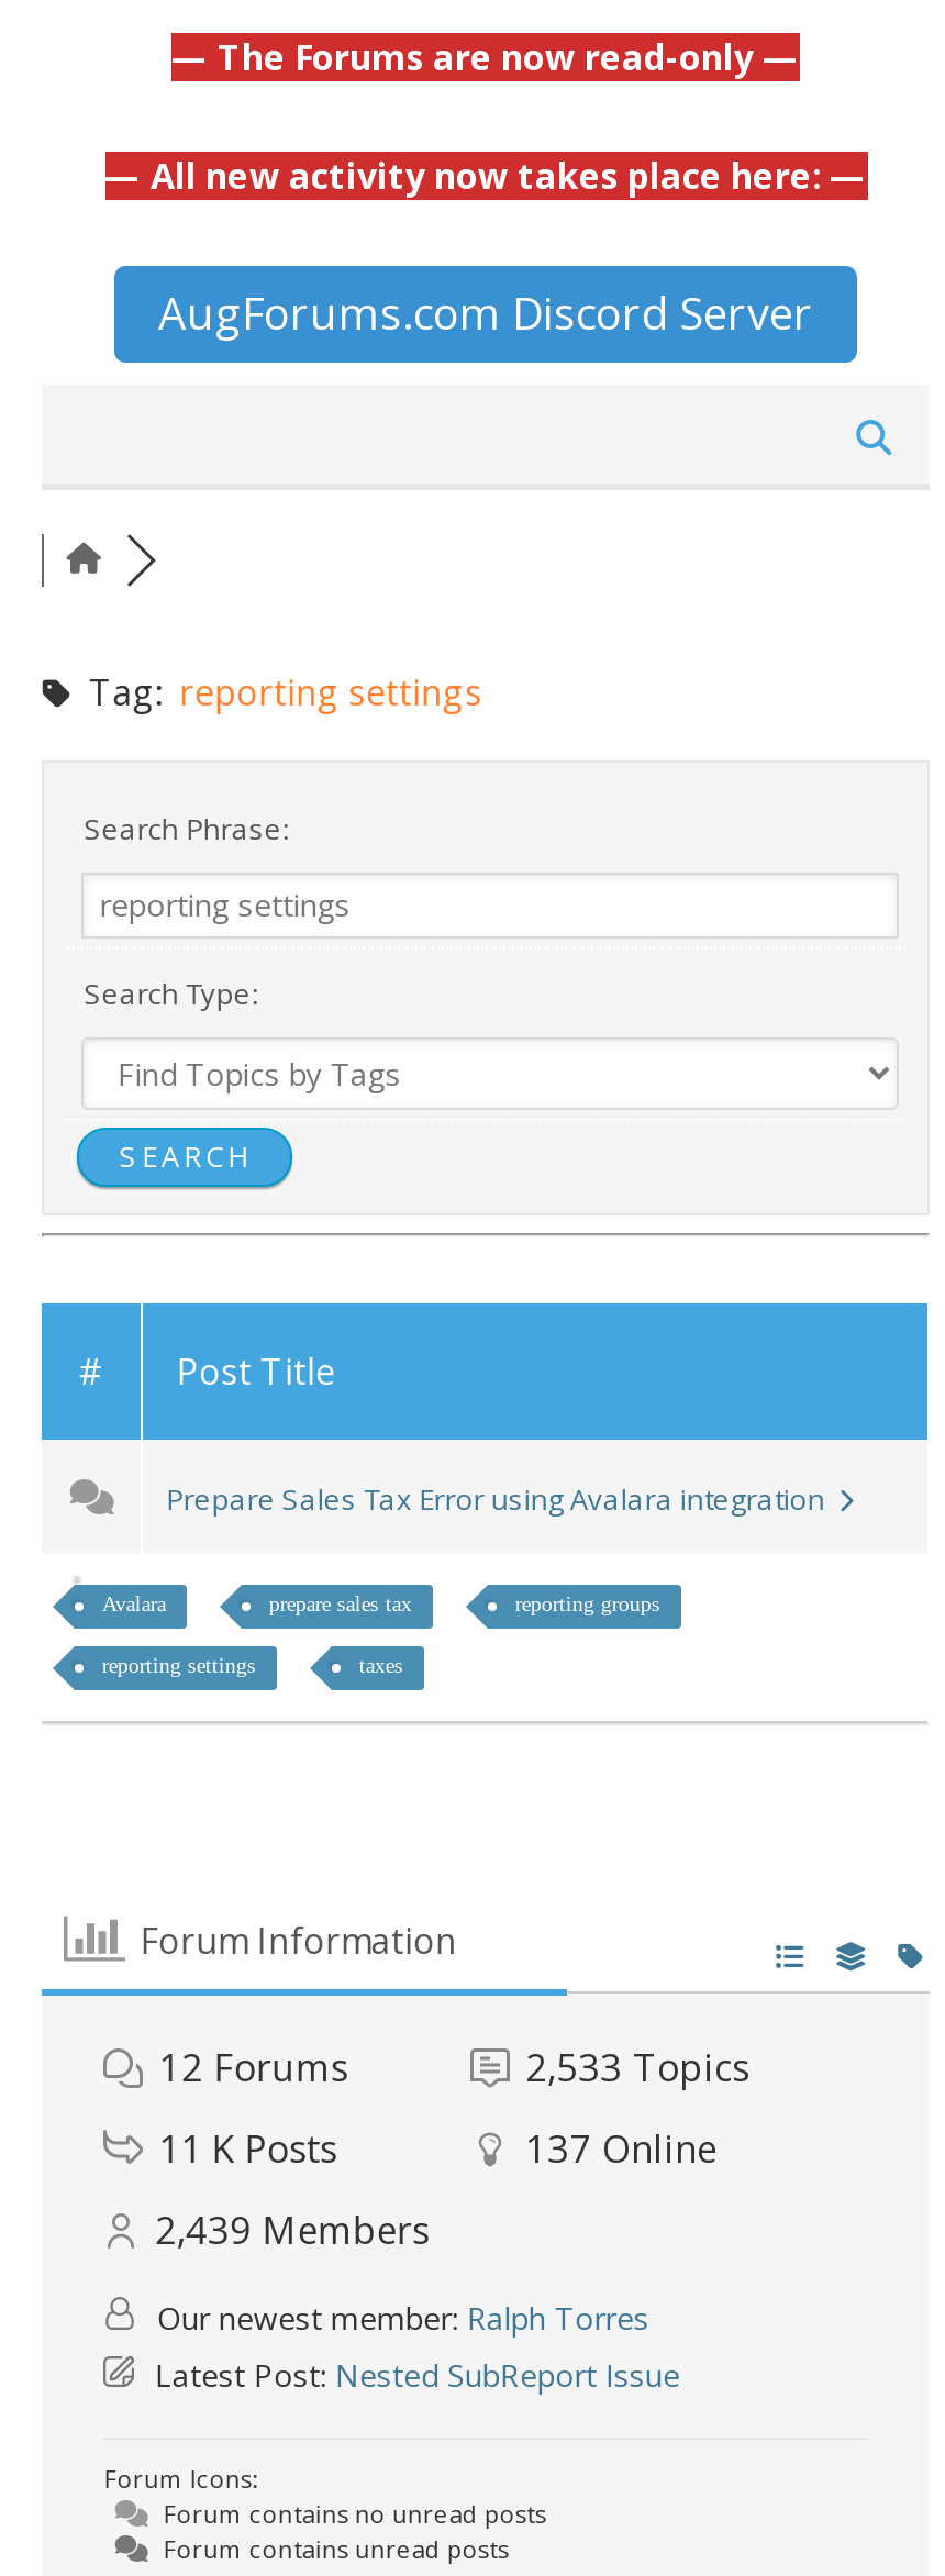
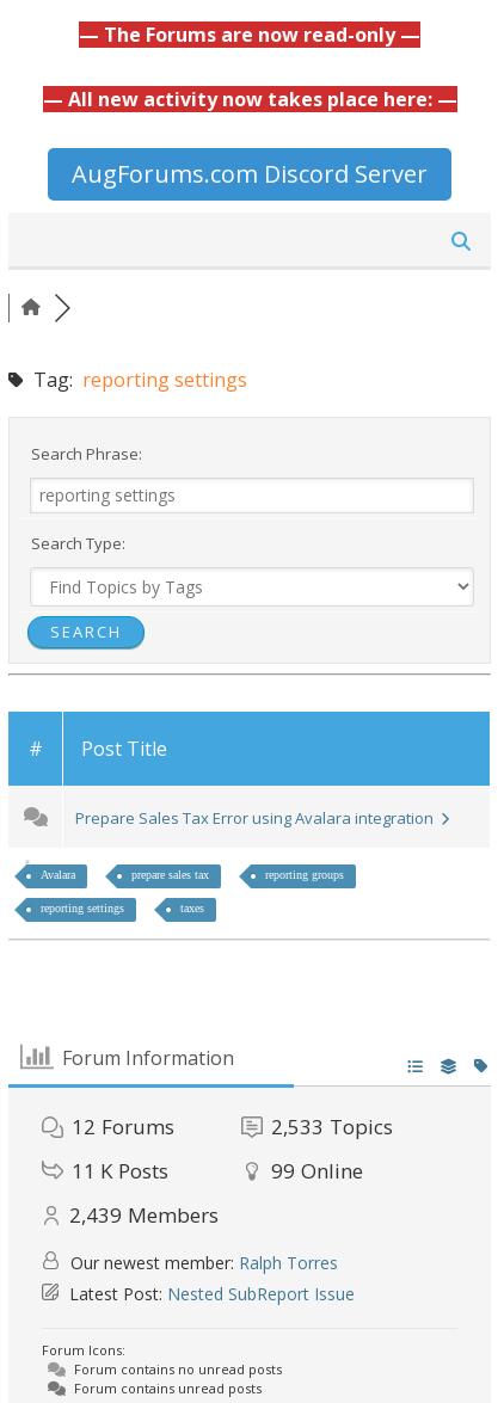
- 137 Online
+ 99 Online
